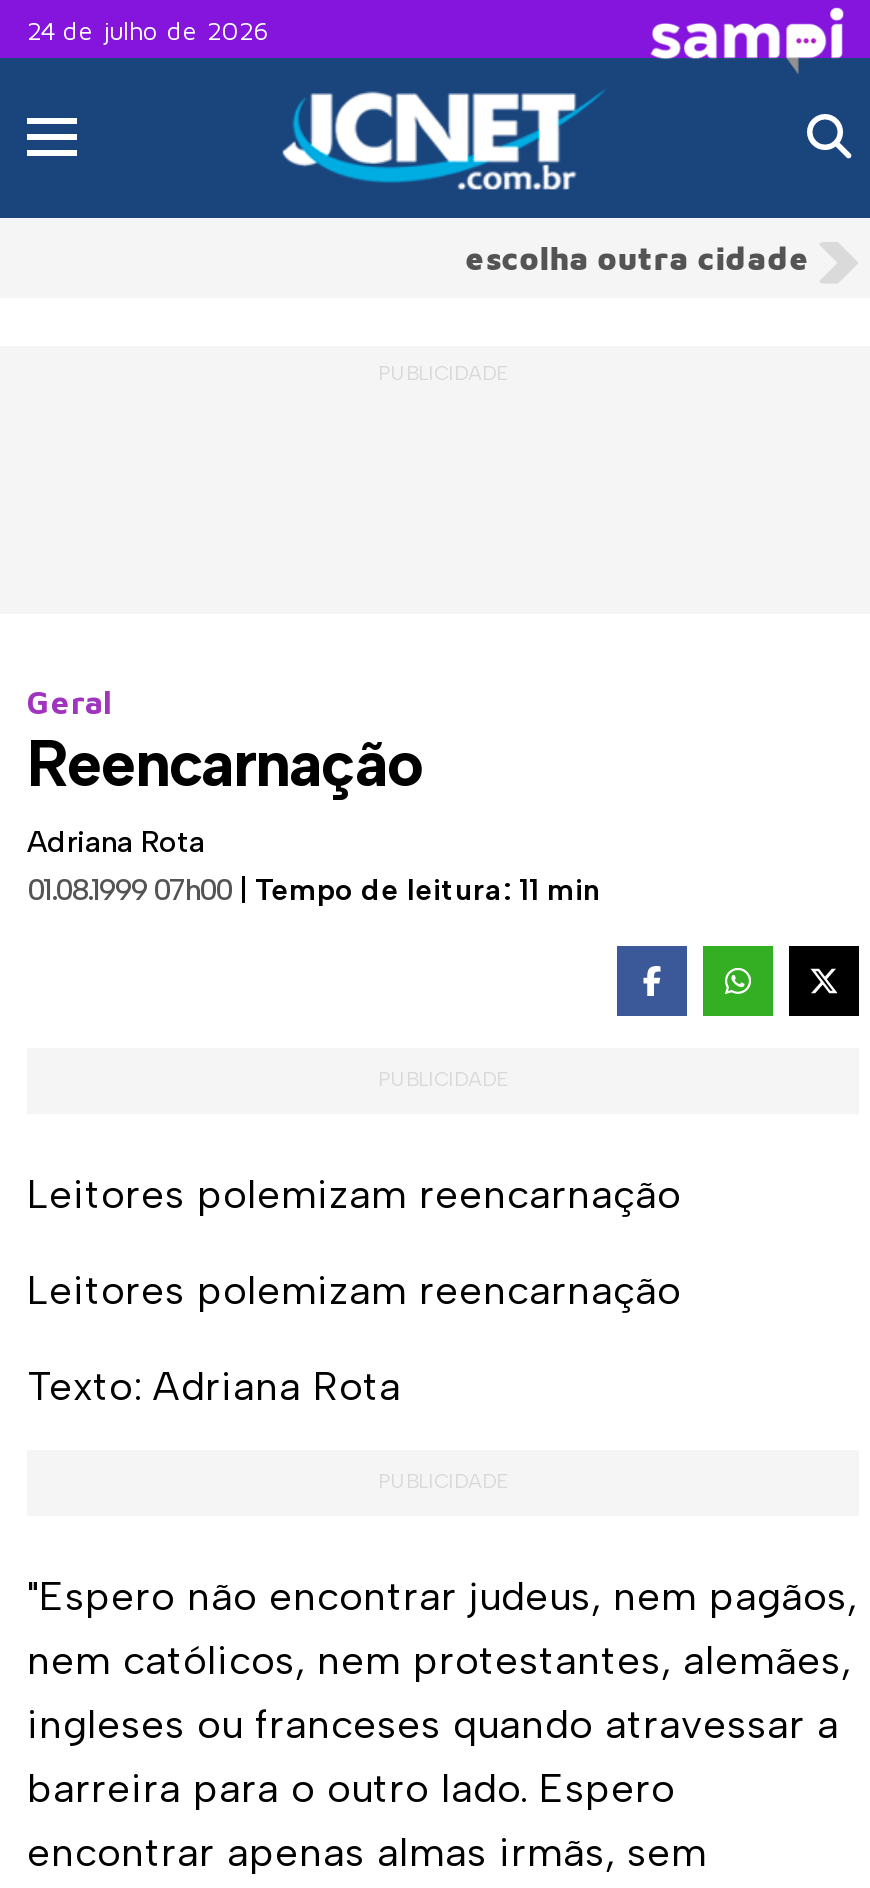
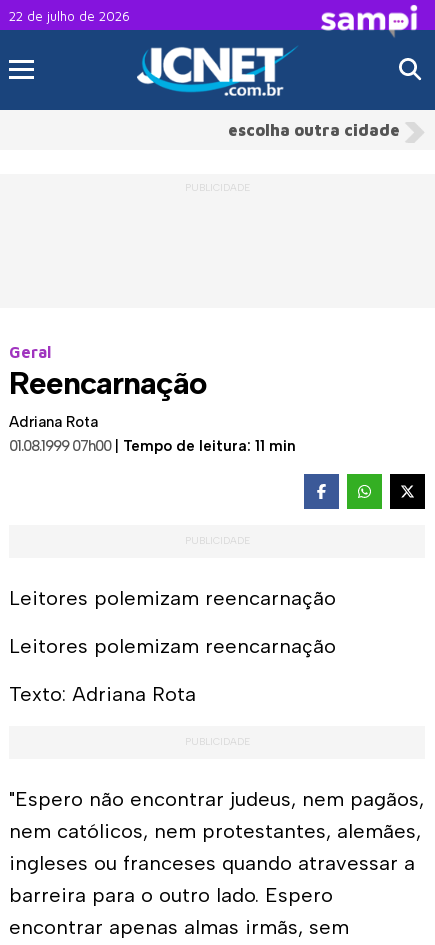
- 24 de julho de 2026
+ 22 de julho de 2026
